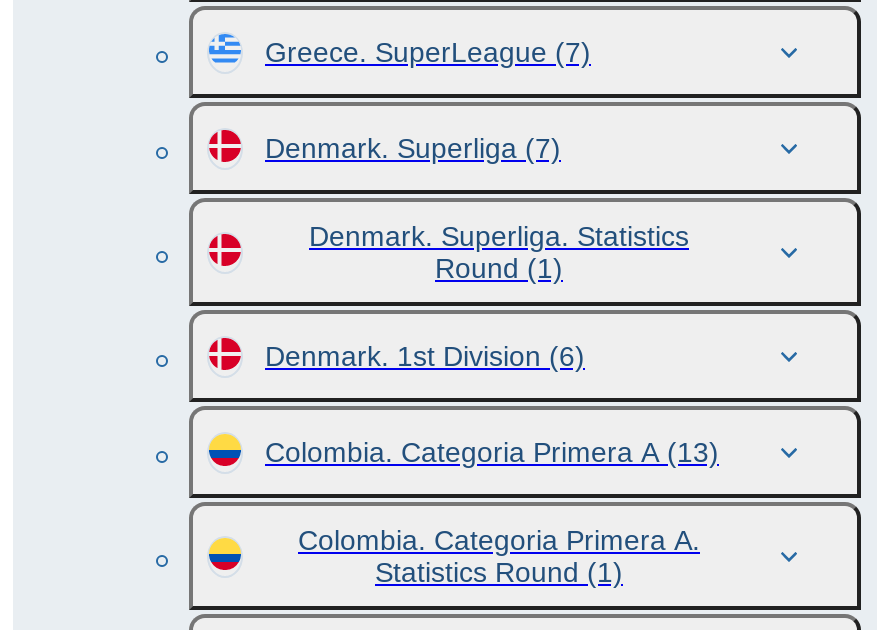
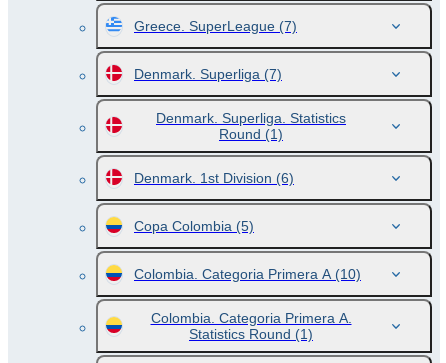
- Colombia. Categoria Primera A (13)
+ Copa Colombia (5)
+ Colombia. Categoria Primera A (10)
